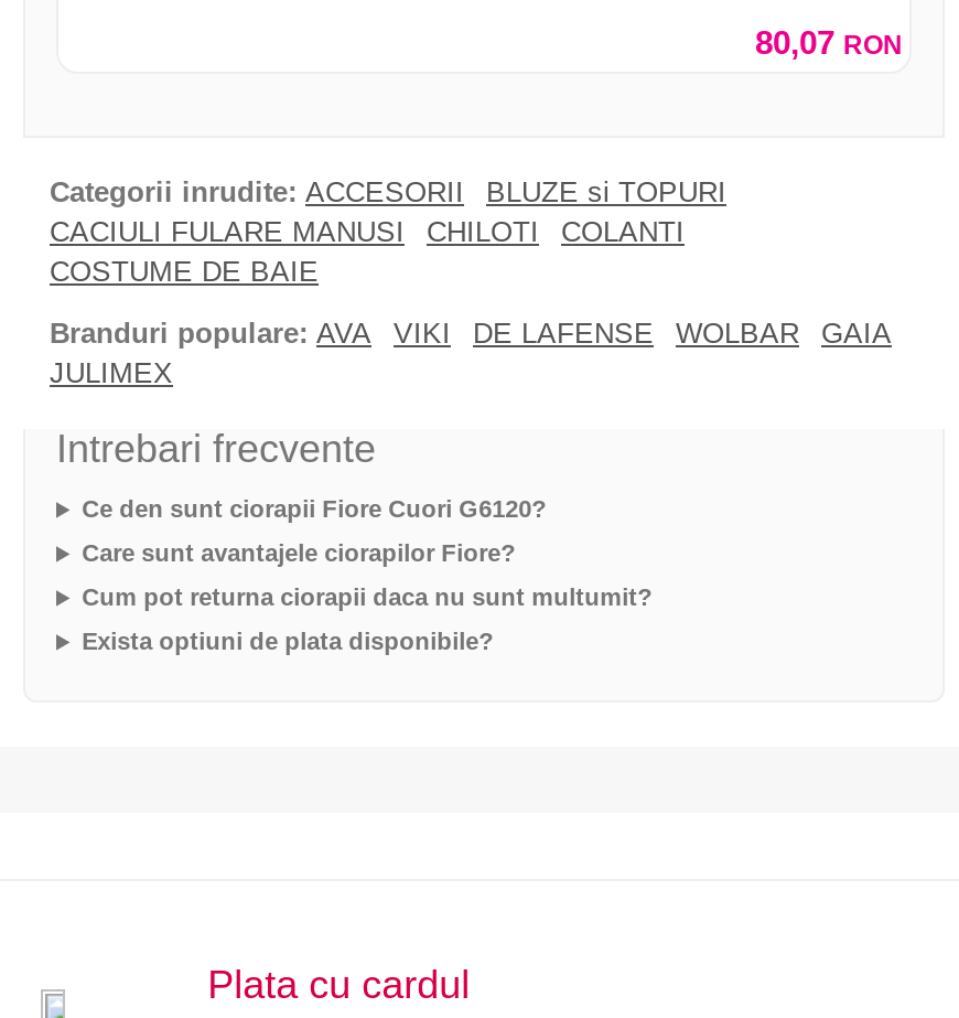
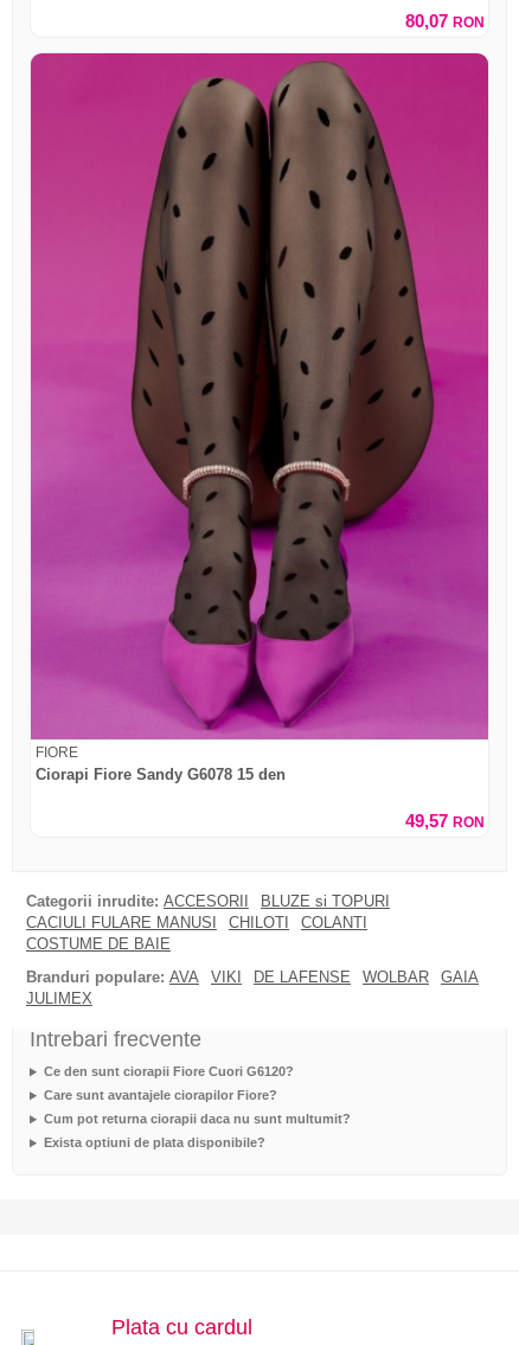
+ [image]
+ FIORE
+ Ciorapi Fiore Sandy G6078 15 den
+ 49,57 RON
